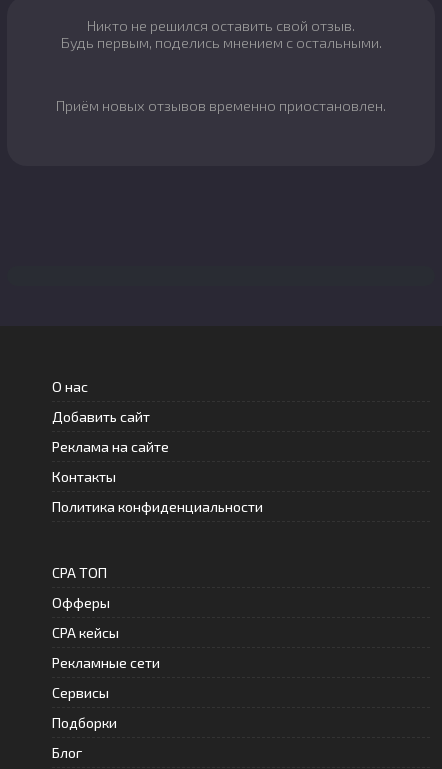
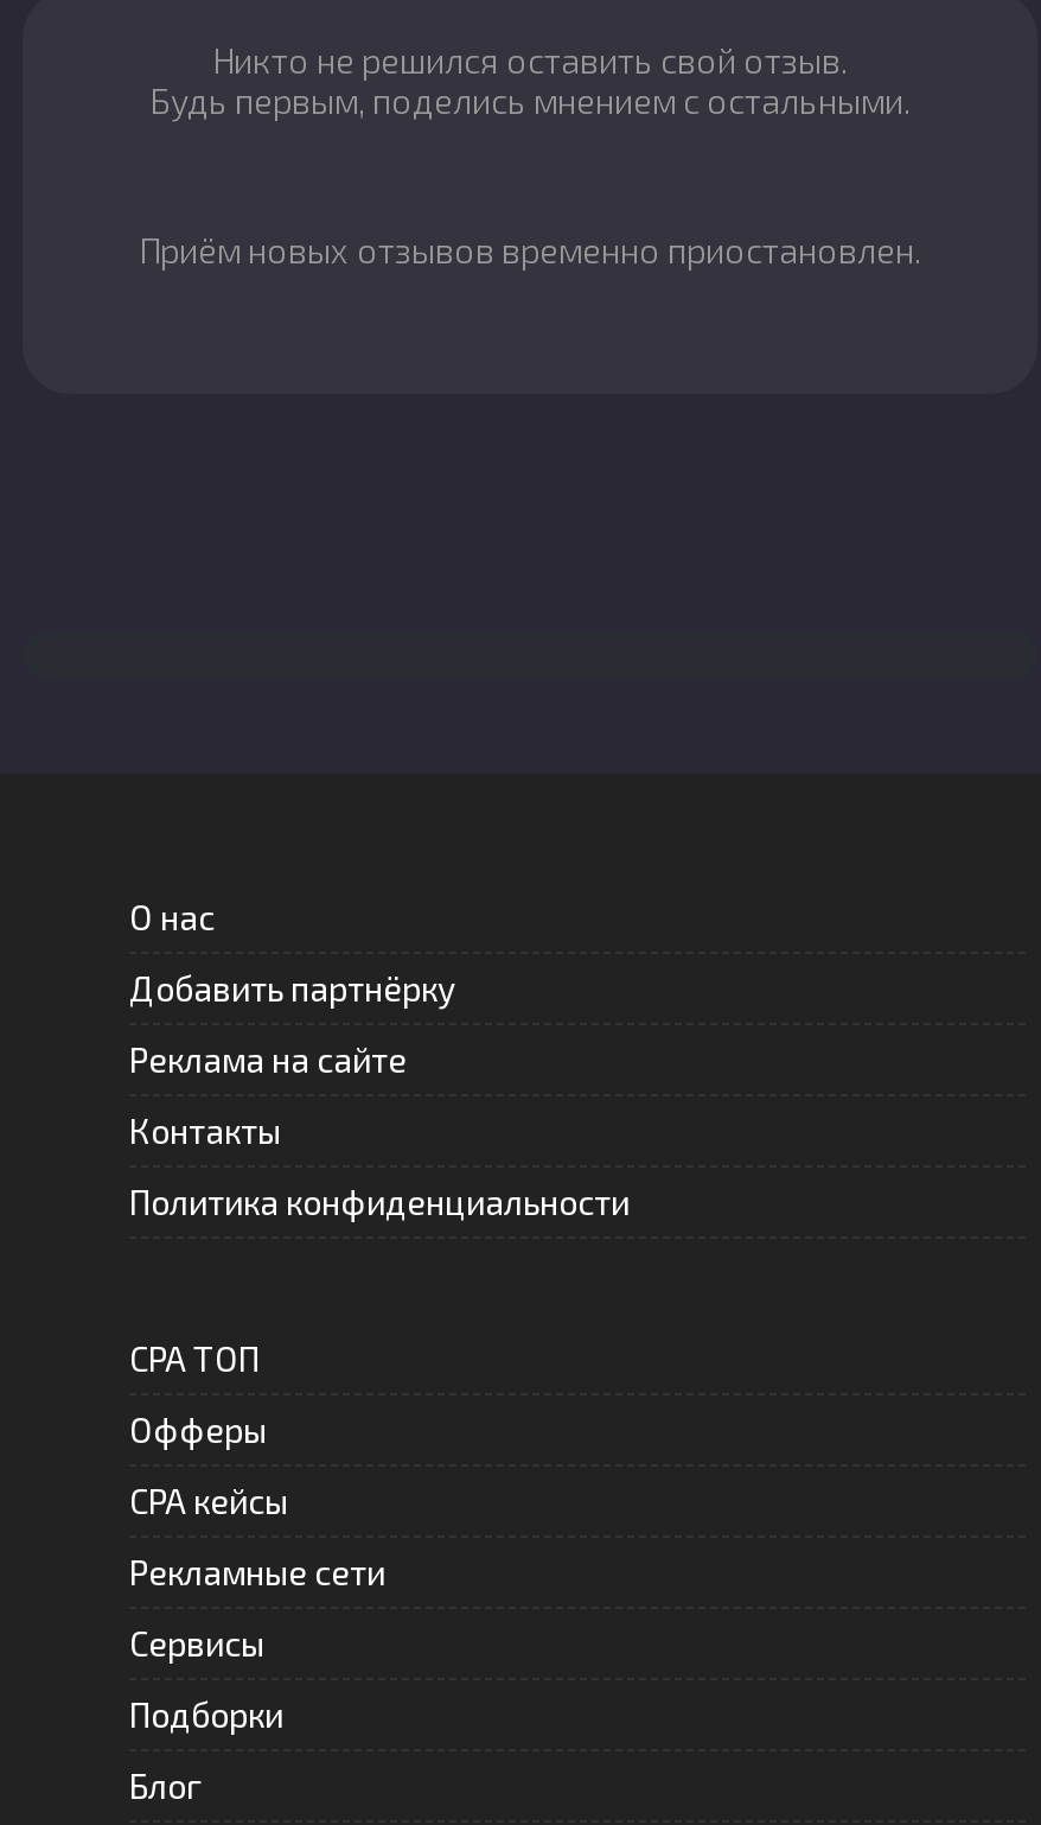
- Добавить сайт
+ Добавить партнёрку
